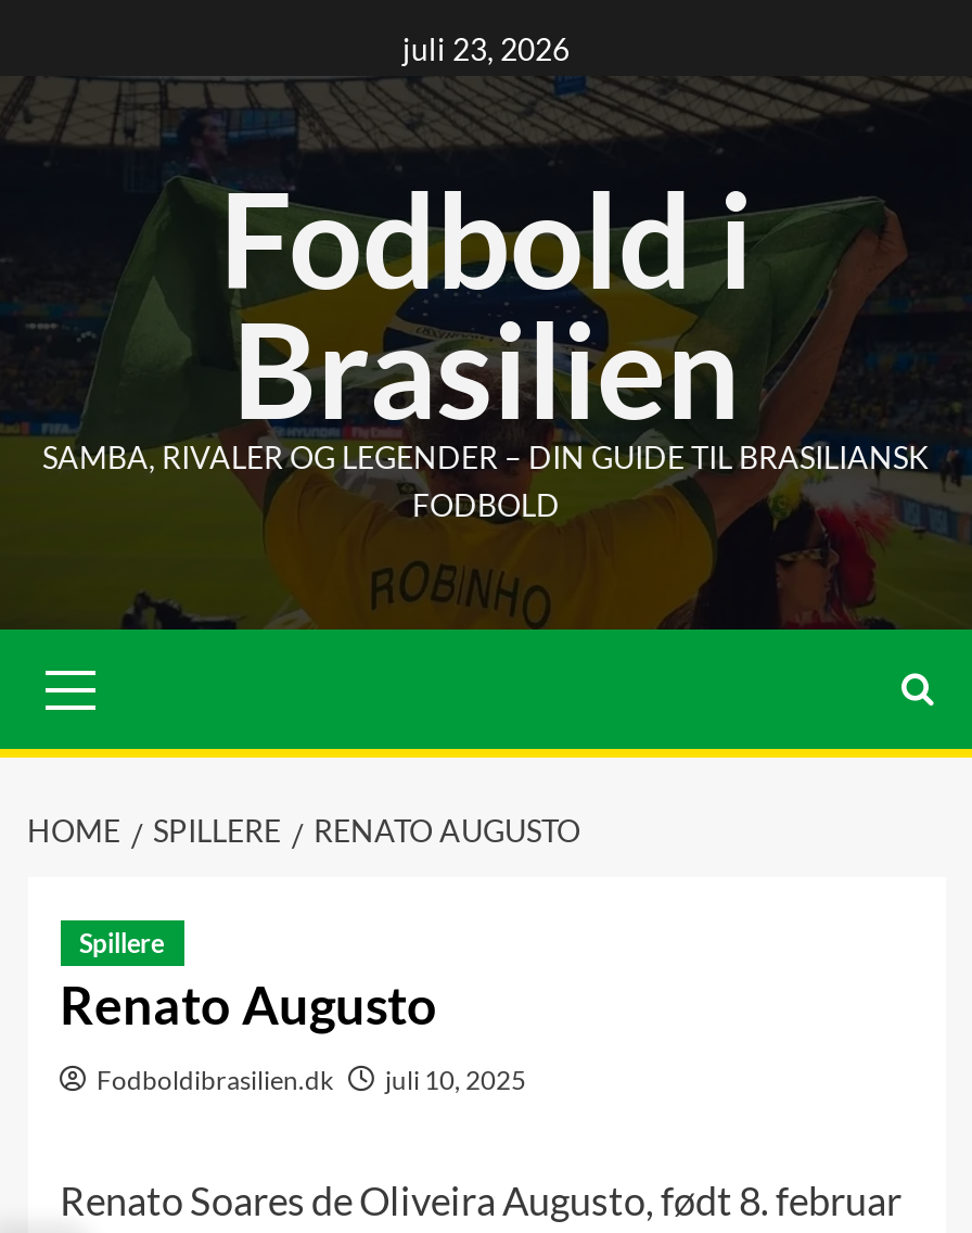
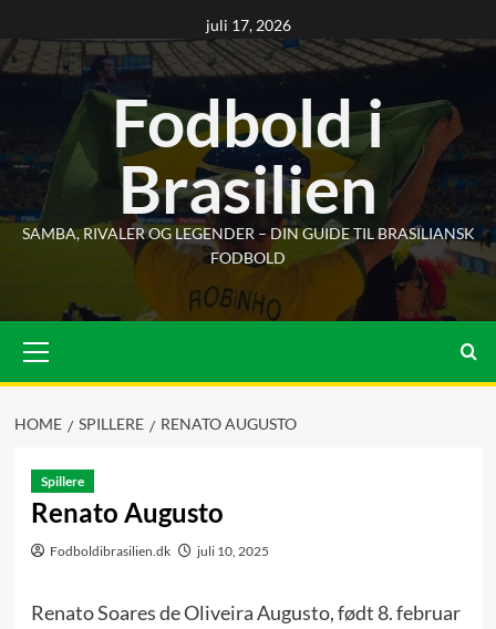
- juli 23, 2026
+ juli 17, 2026
